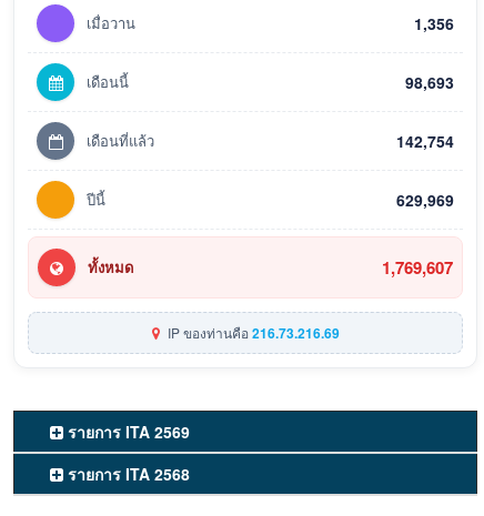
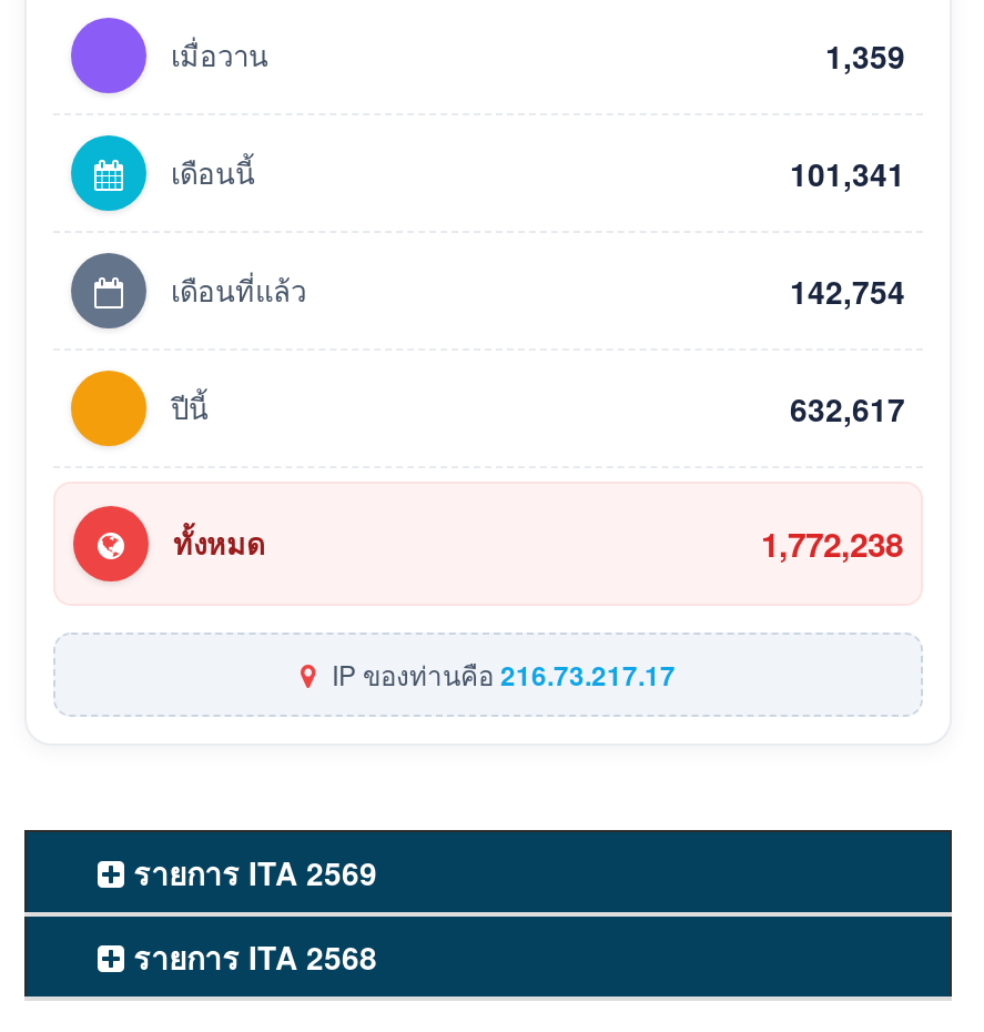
- 1,356
+ 1,359

- 98,693
+ 101,341

- 629,969
+ 632,617

- 1,769,607
+ 1,772,238

- IP ของท่านคือ216.73.216.69
+ IP ของท่านคือ216.73.217.17
